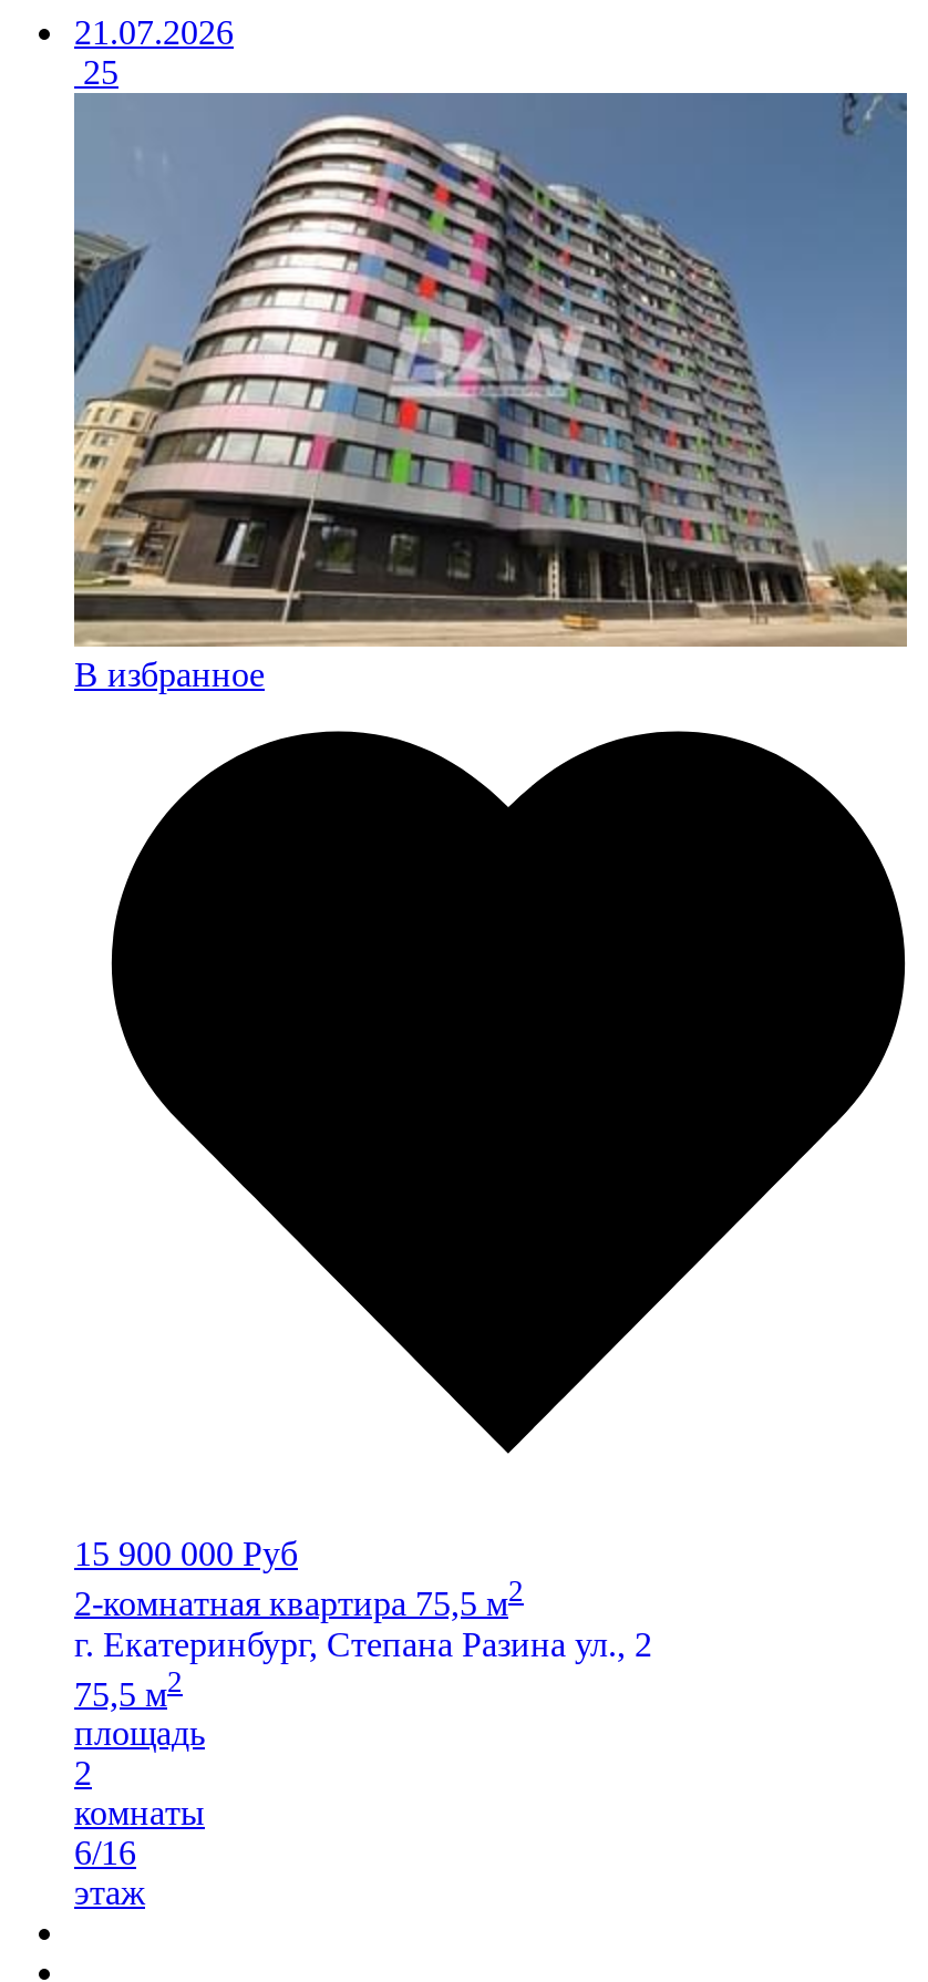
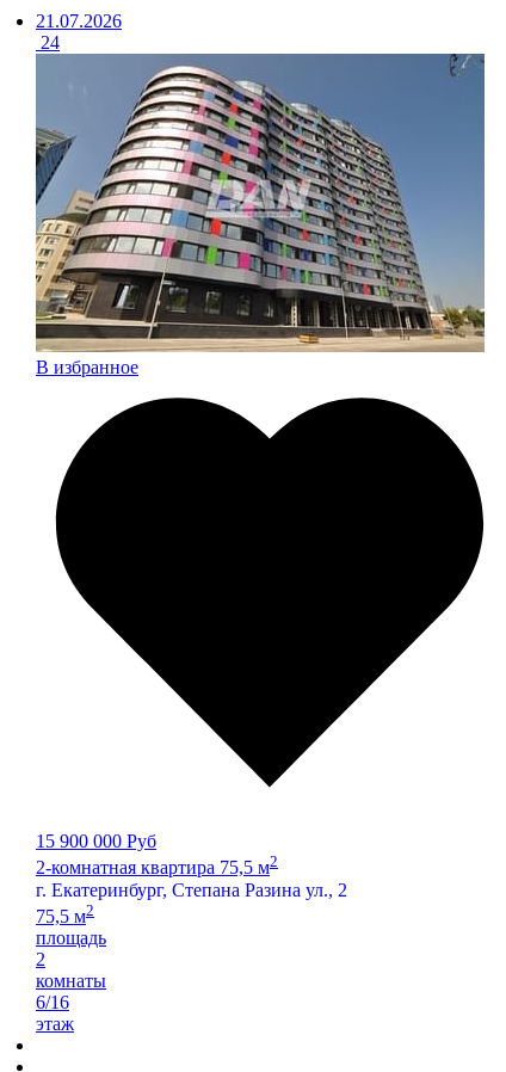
- 25
+ 24
